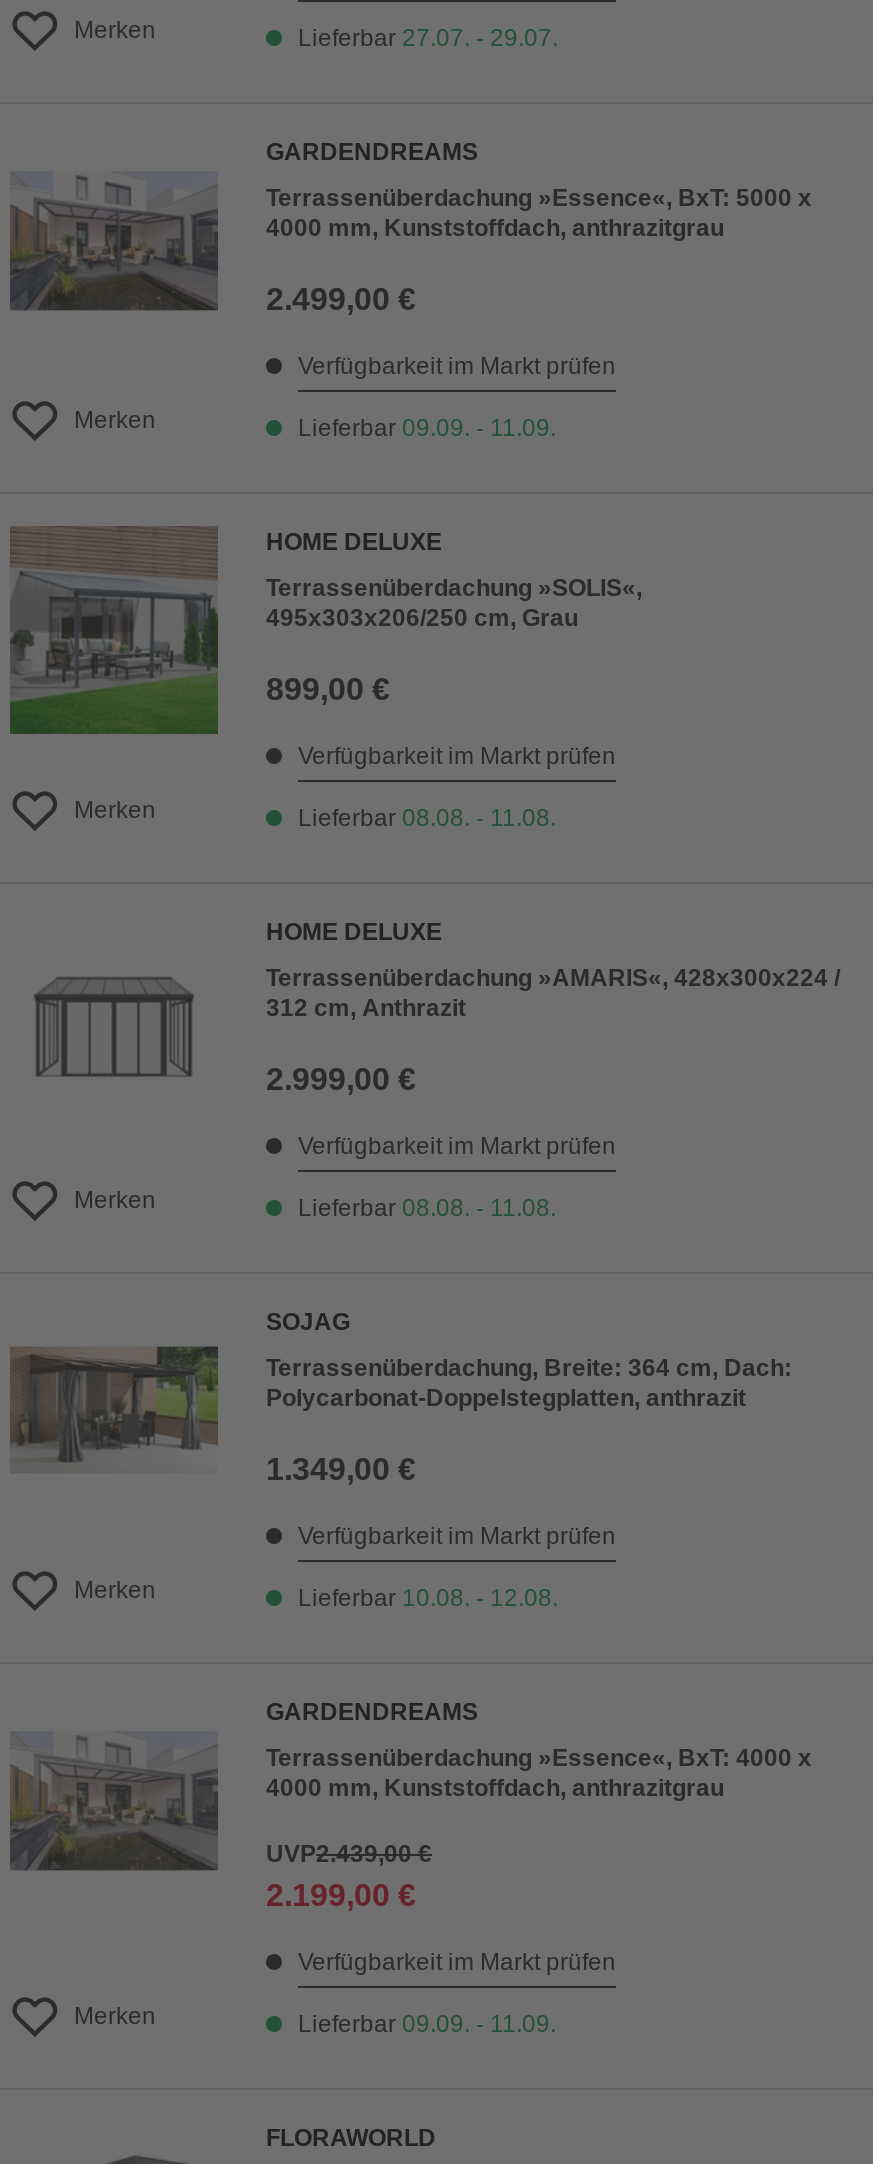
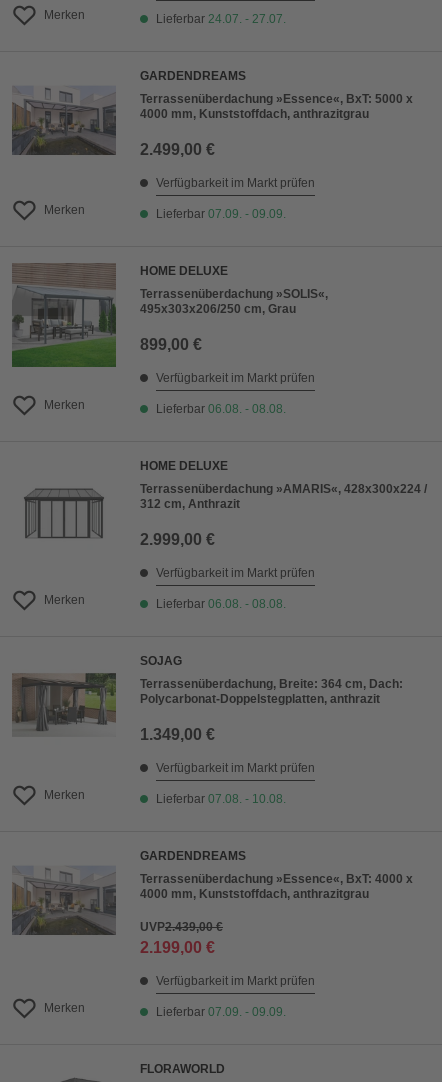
- Lieferbar 27.07. - 29.07.
+ Lieferbar 24.07. - 27.07.

- Lieferbar 09.09. - 11.09.
+ Lieferbar 07.09. - 09.09.

- Lieferbar 08.08. - 11.08.
+ Lieferbar 06.08. - 08.08.

- Lieferbar 08.08. - 11.08.
+ Lieferbar 06.08. - 08.08.

- Lieferbar 10.08. - 12.08.
+ Lieferbar 07.08. - 10.08.

- Lieferbar 09.09. - 11.09.
+ Lieferbar 07.09. - 09.09.
